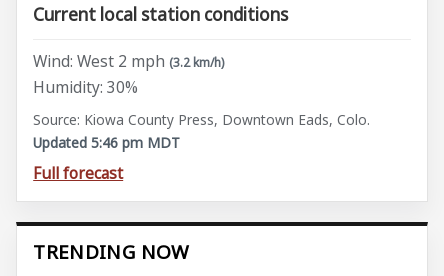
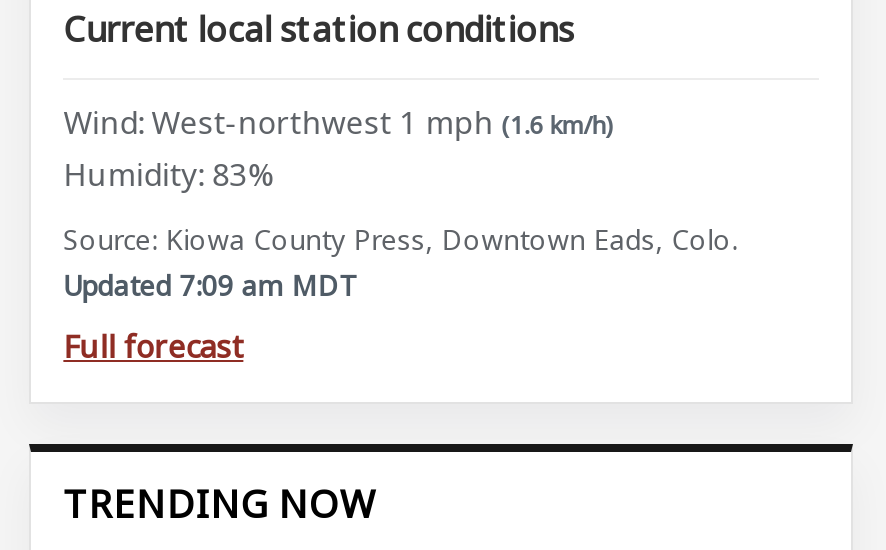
- Wind: West 2 mph (3.2 km/h)
+ Wind: West-northwest 1 mph (1.6 km/h)

- Humidity: 30%
+ Humidity: 83%

- Updated 5:46 pm MDT
+ Updated 7:09 am MDT
